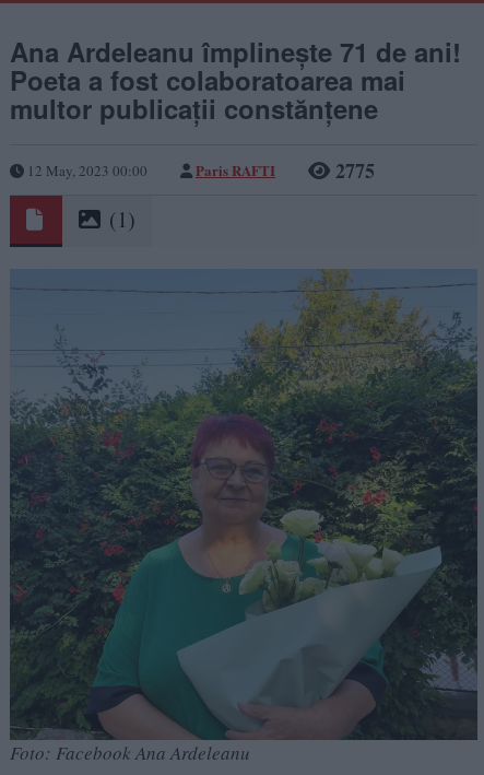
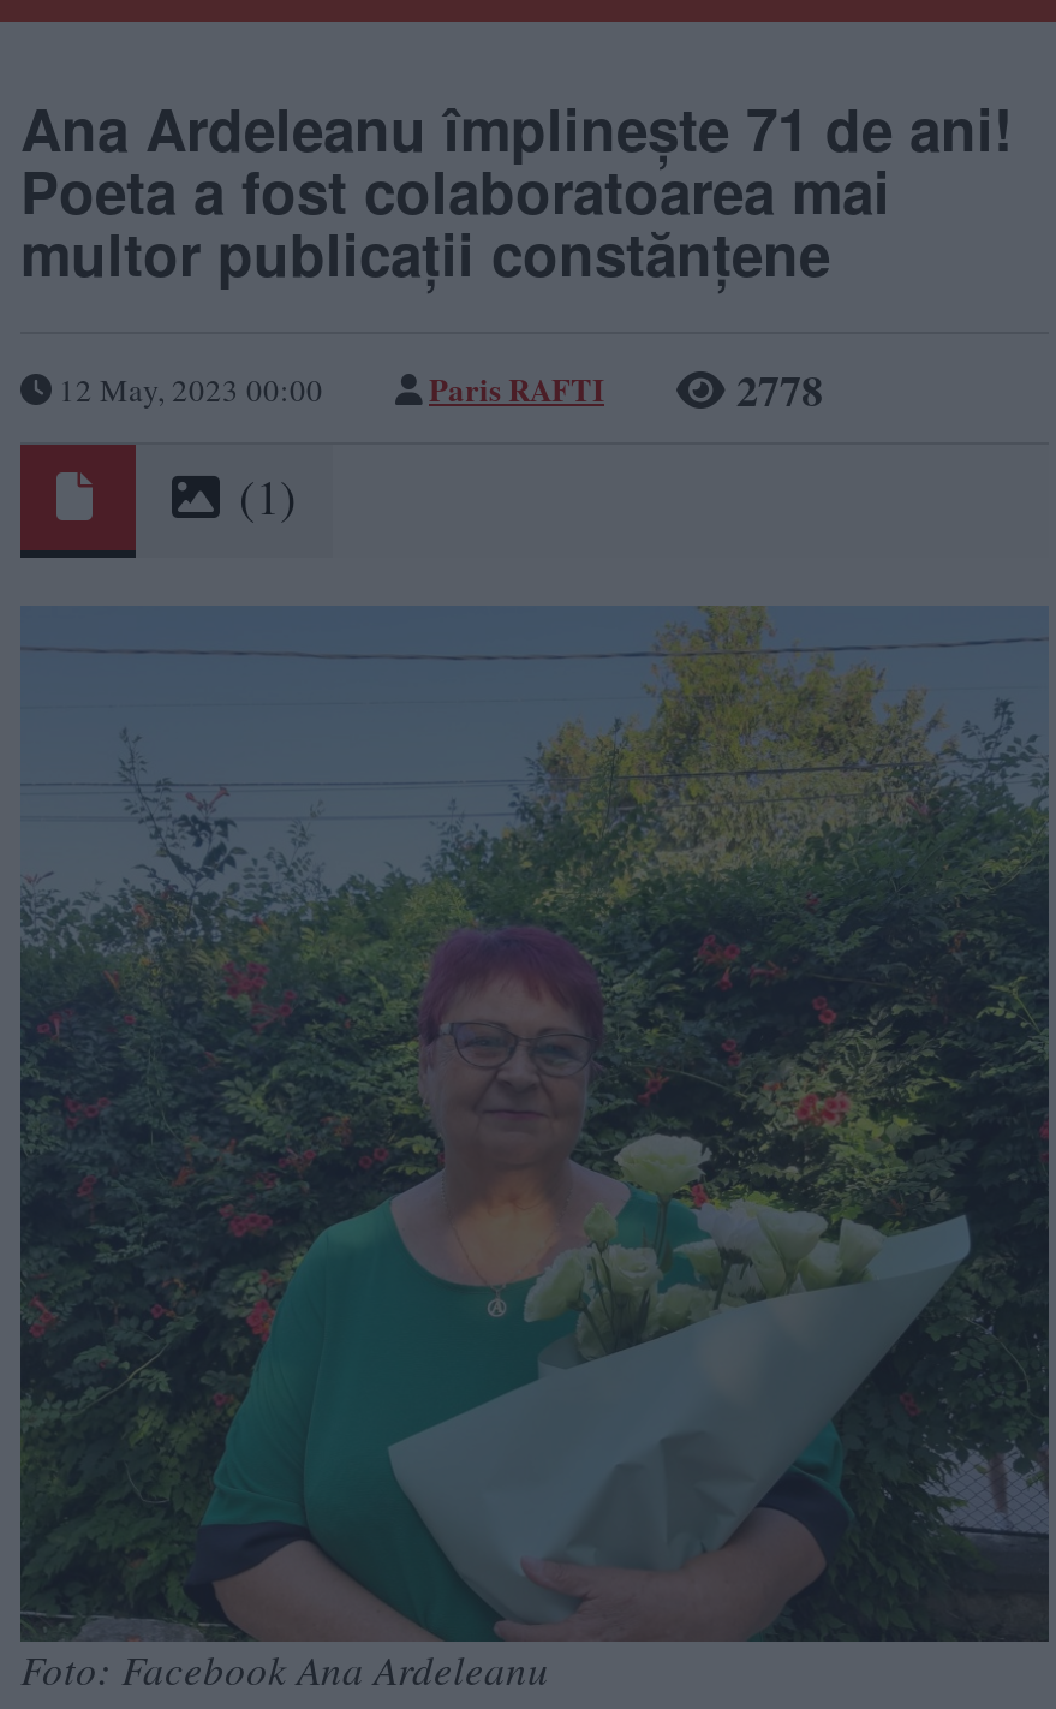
- 2775
+ 2778
